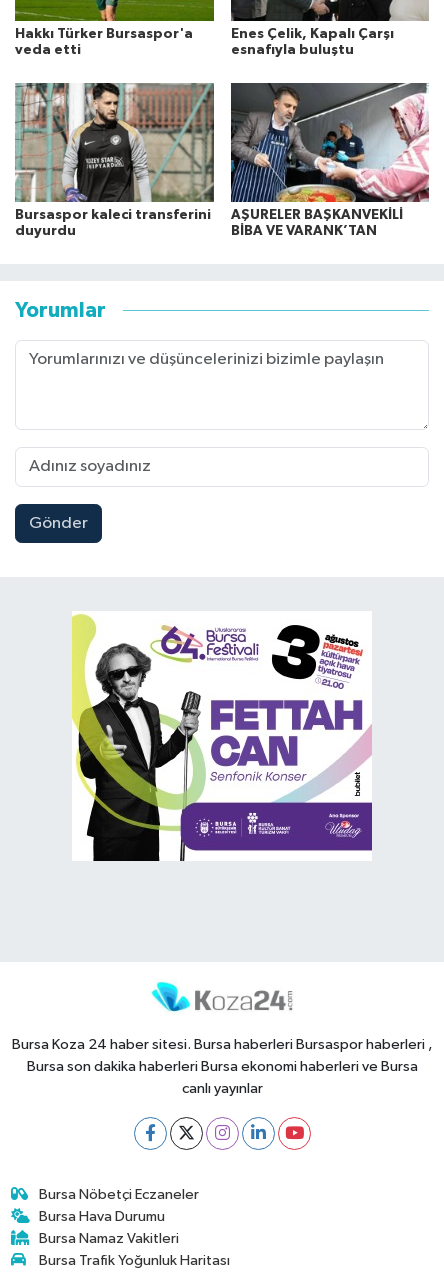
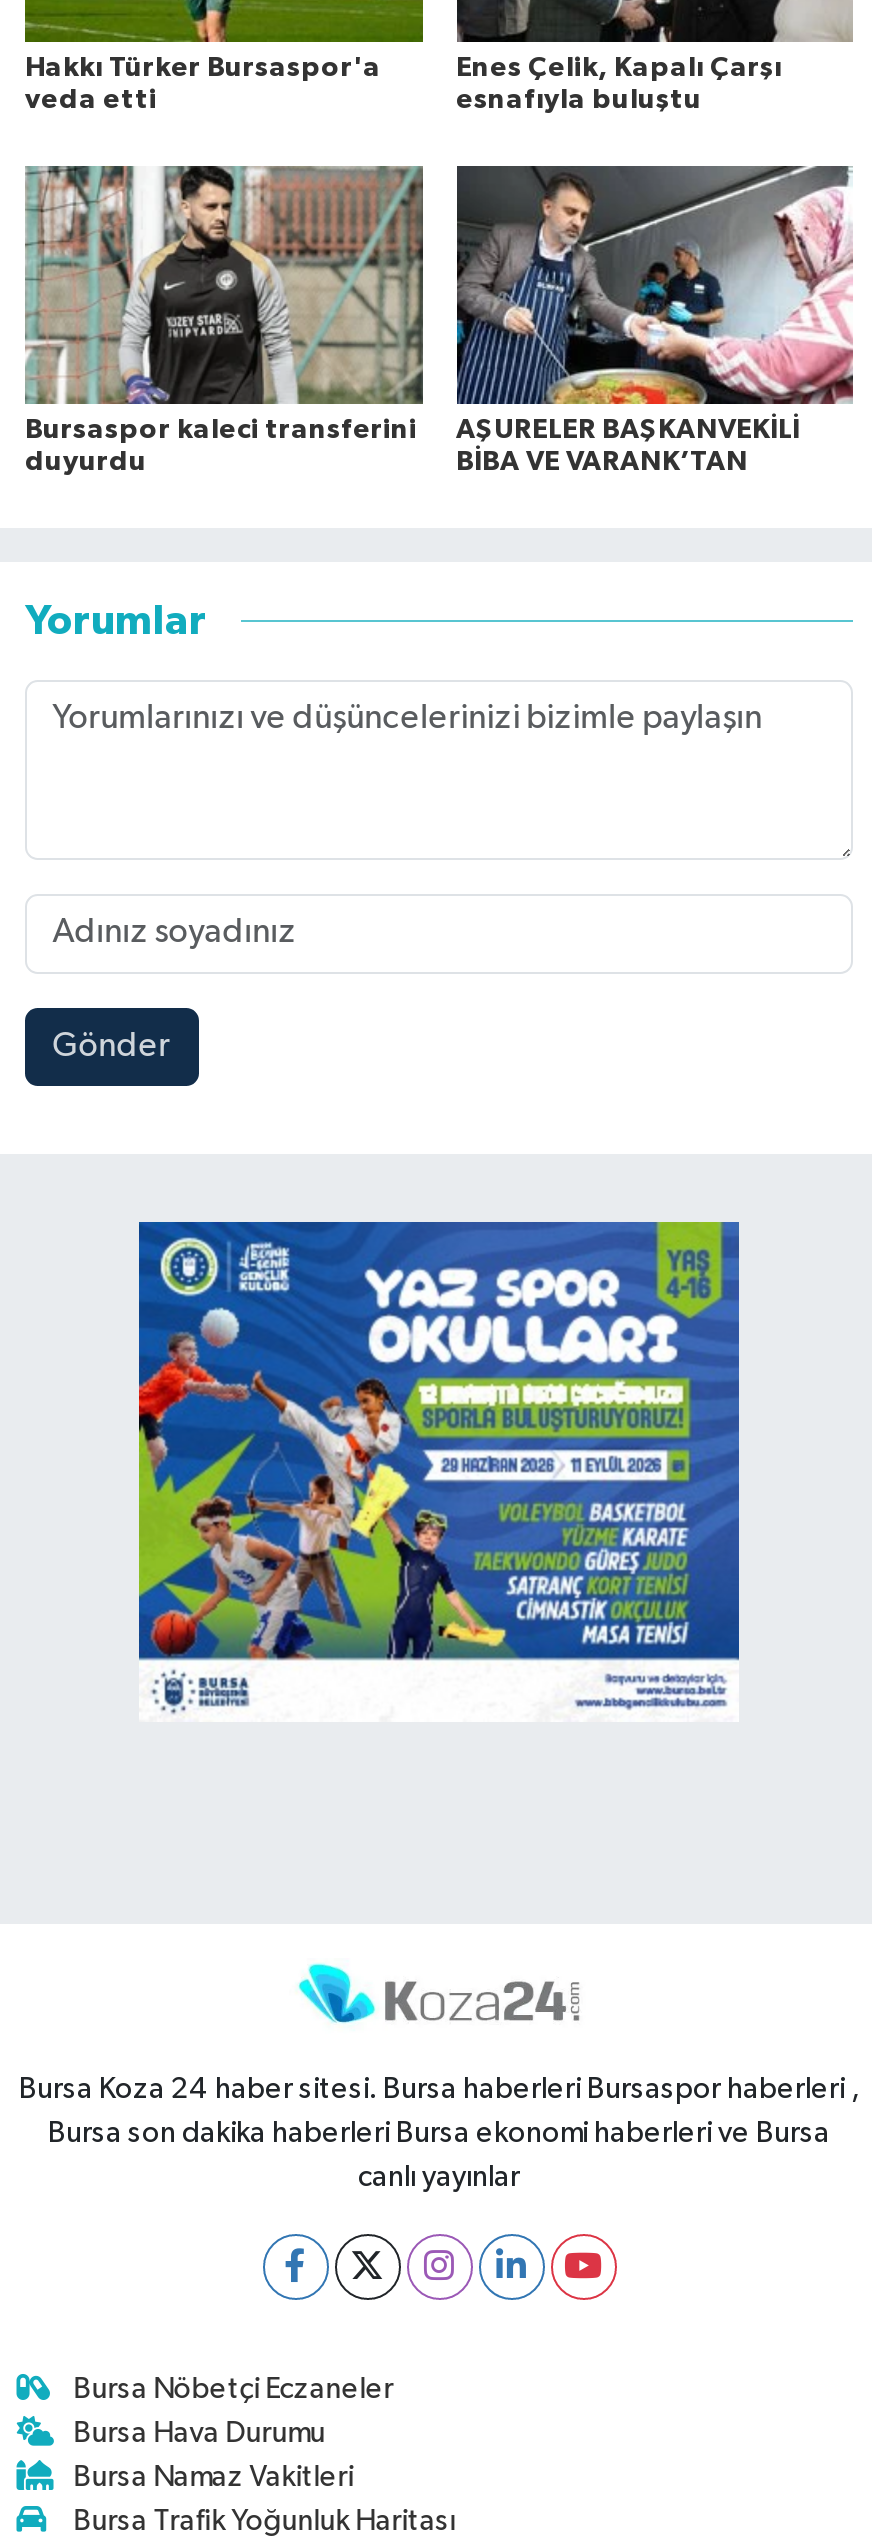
- [image]
+ [image]
